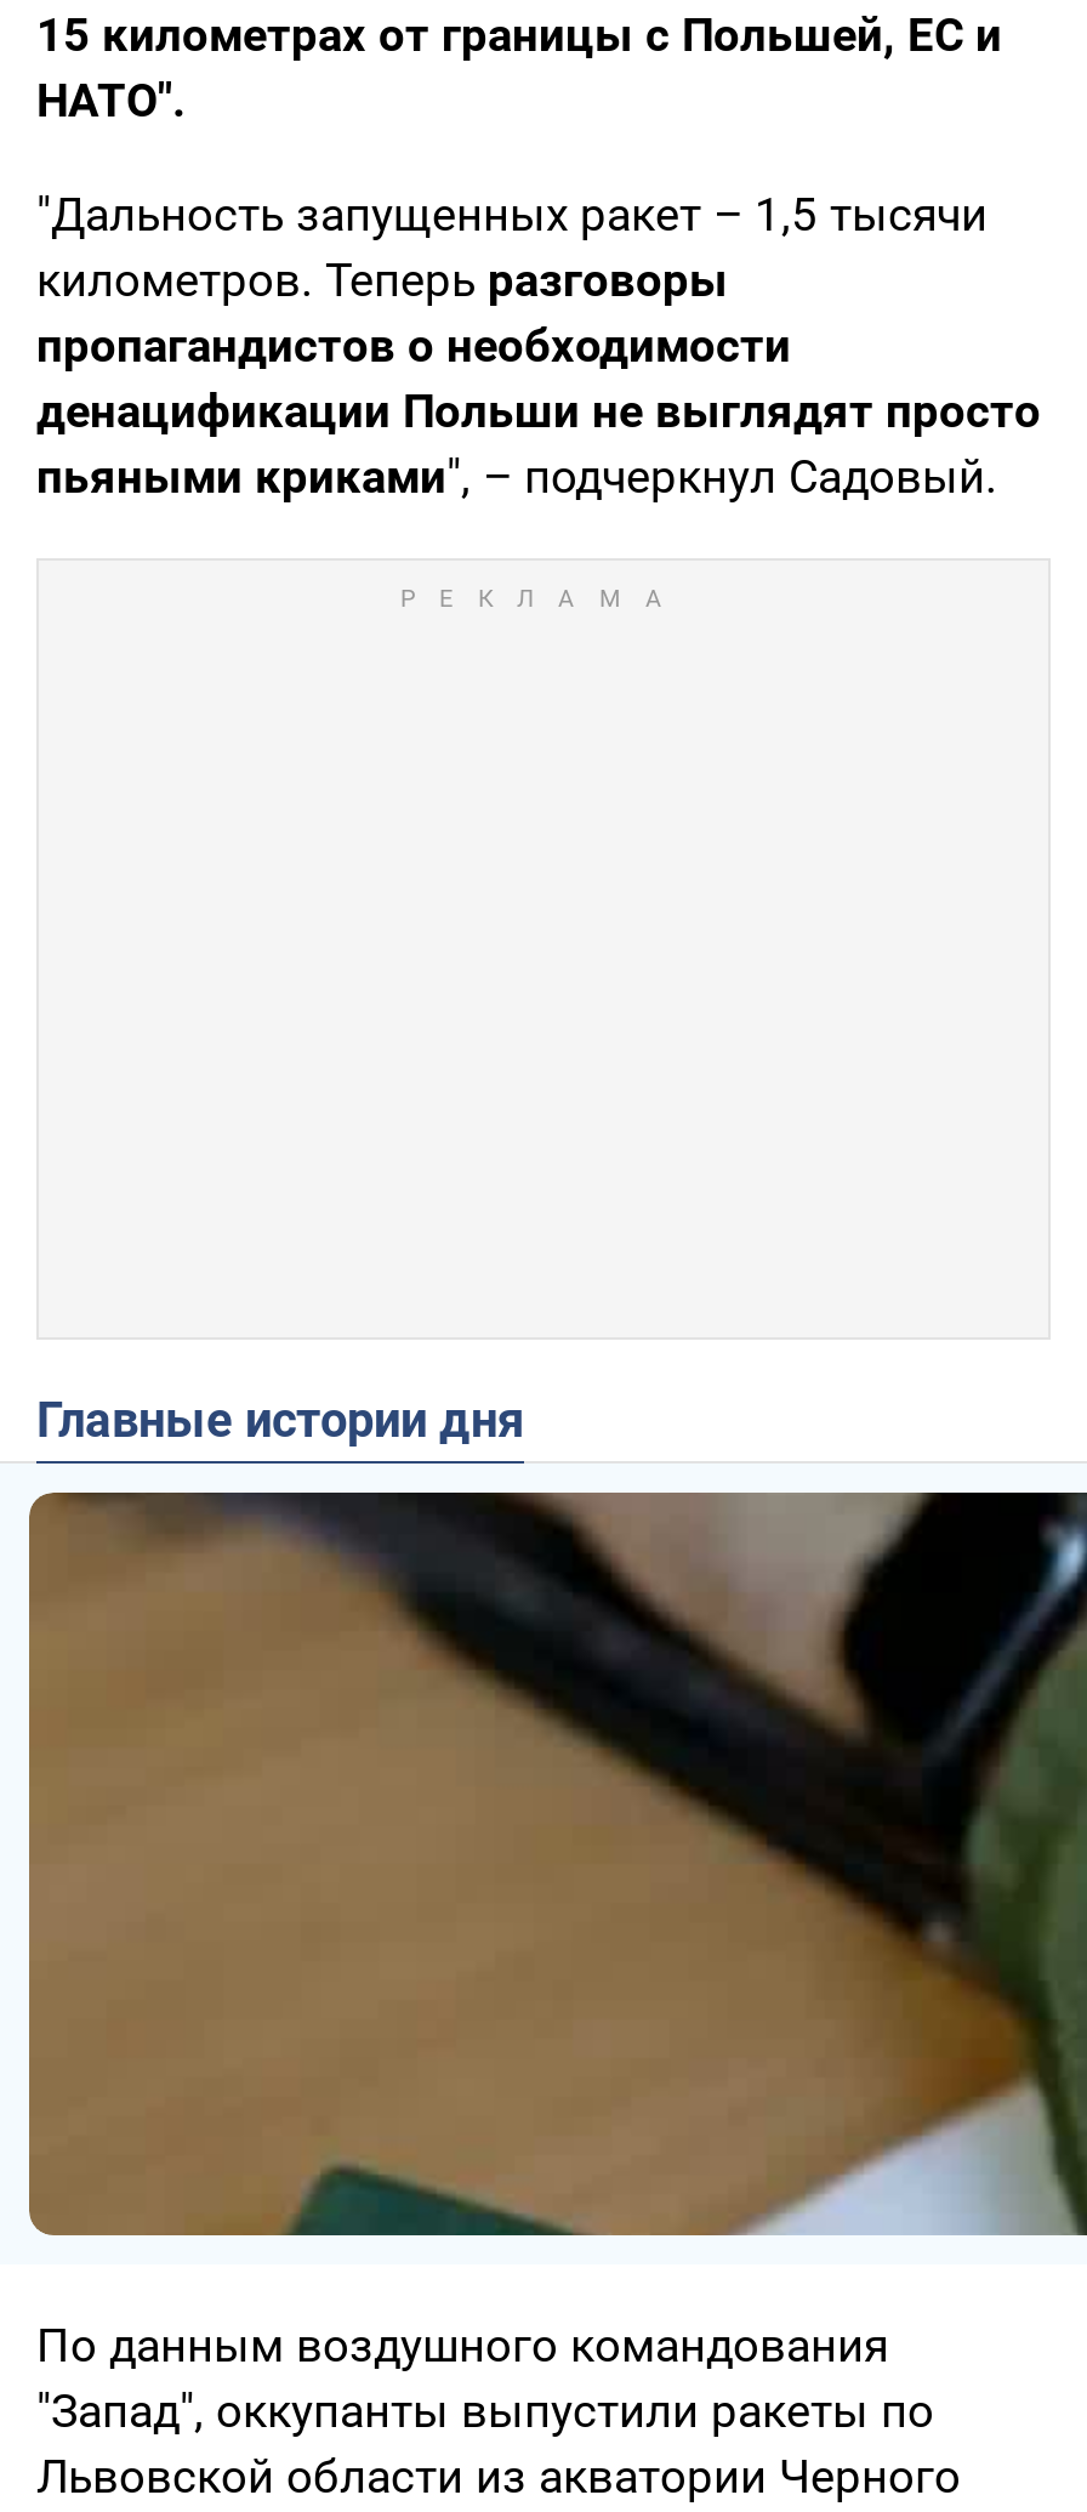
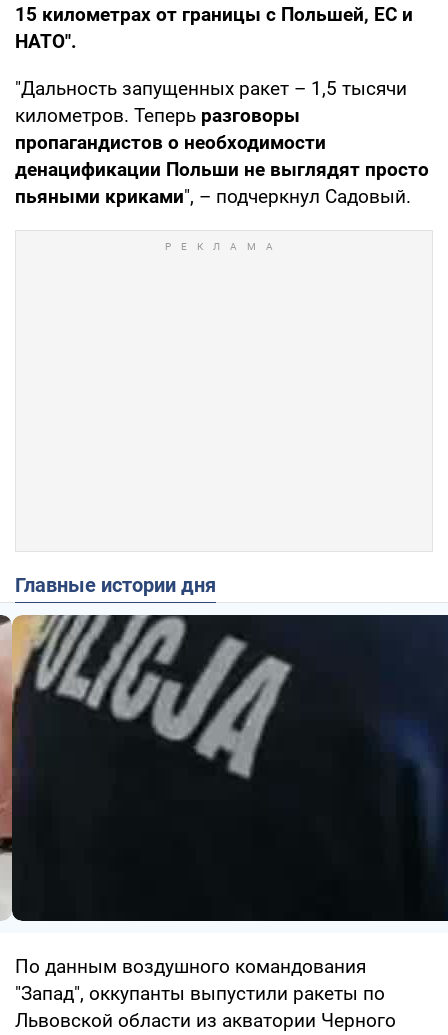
- [image]
+ [image]
